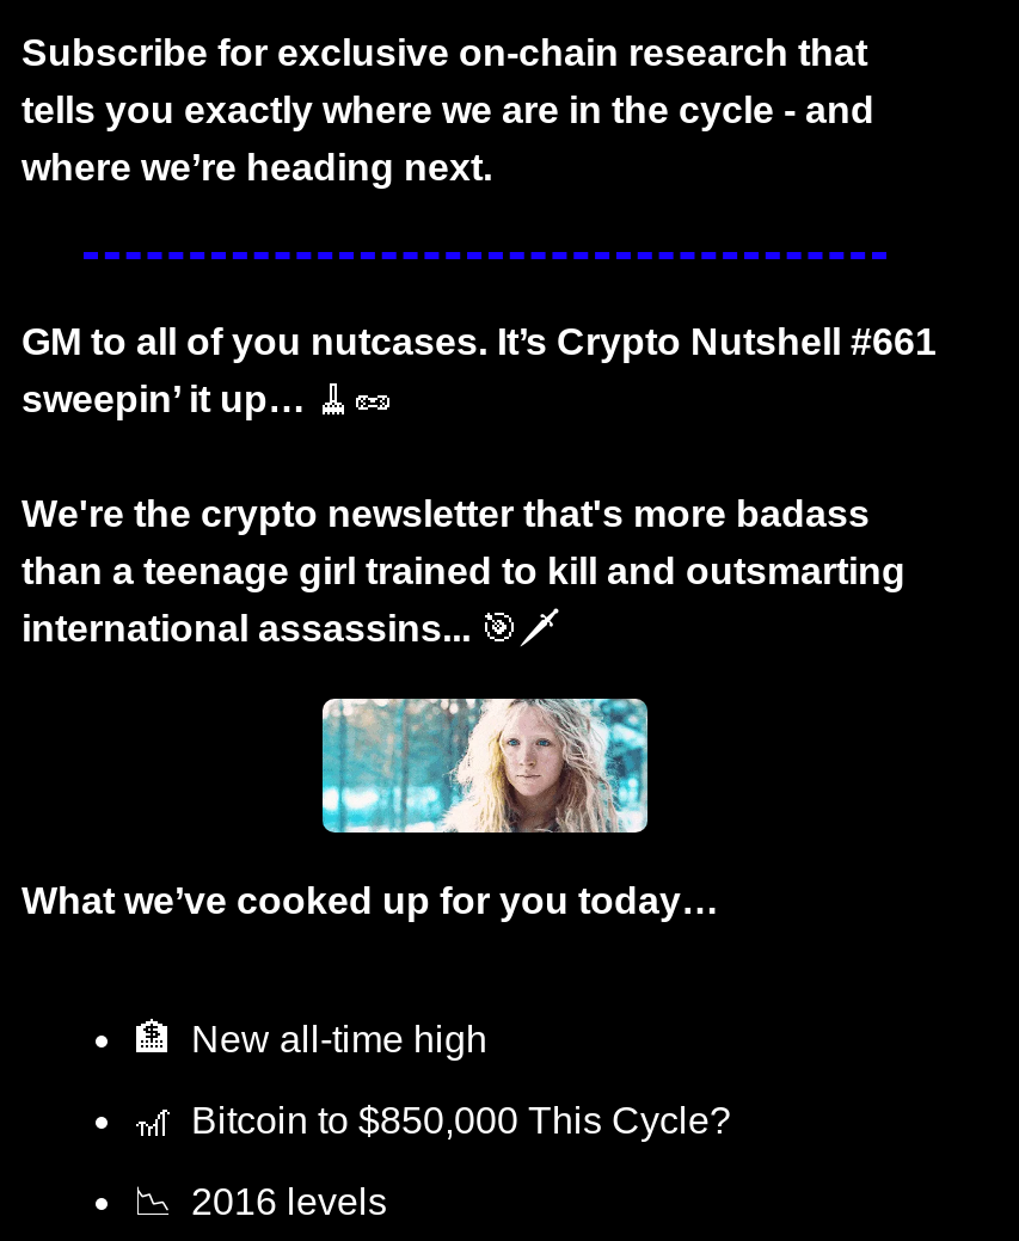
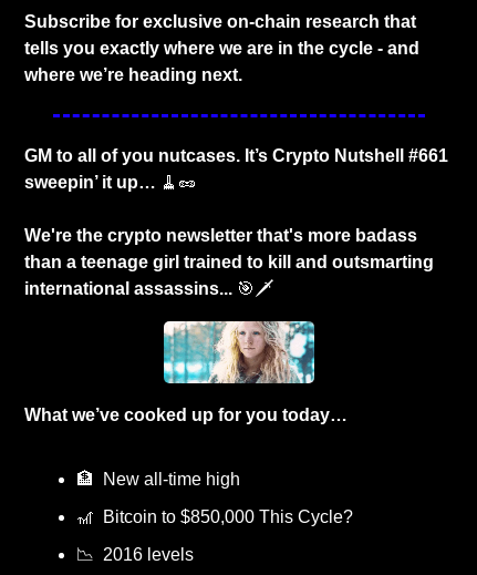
- [image]
+ [image]
